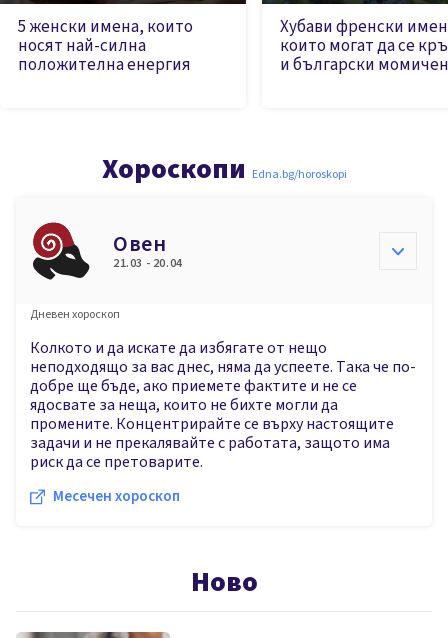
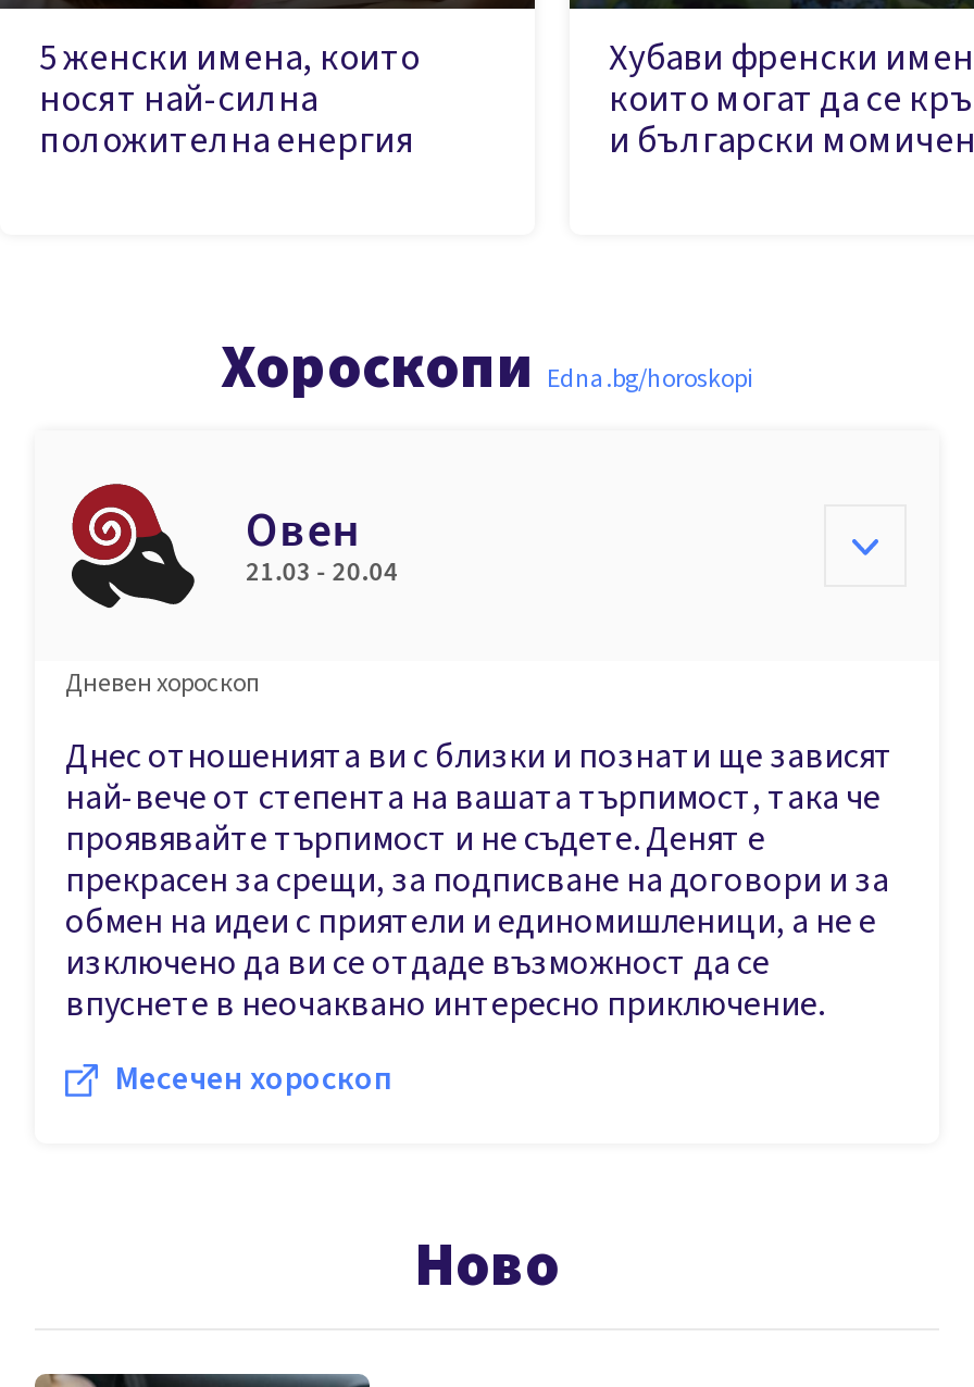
- Колкото и да искате да избягате от нещо
- неподходящо за вас днес, няма да успеете. Така че по-
- добре ще бъде, ако приемете фактите и не се
- ядосвате за неща, които не бихте могли да
- промените. Концентрирайте се върху настоящите
- задачи и не прекалявайте с работата, защото има
- риск да се претоварите.
+ Днес отношенията ви с близки и познати ще зависят
+ най-вече от степента на вашата търпимост, така че
+ проявявайте търпимост и не съдете. Денят е
+ прекрасен за срещи, за подписване на договори и за
+ обмен на идеи с приятели и единомишленици, а не е
+ изключено да ви се отдаде възможност да се
+ впуснете в неочаквано интересно приключение.
